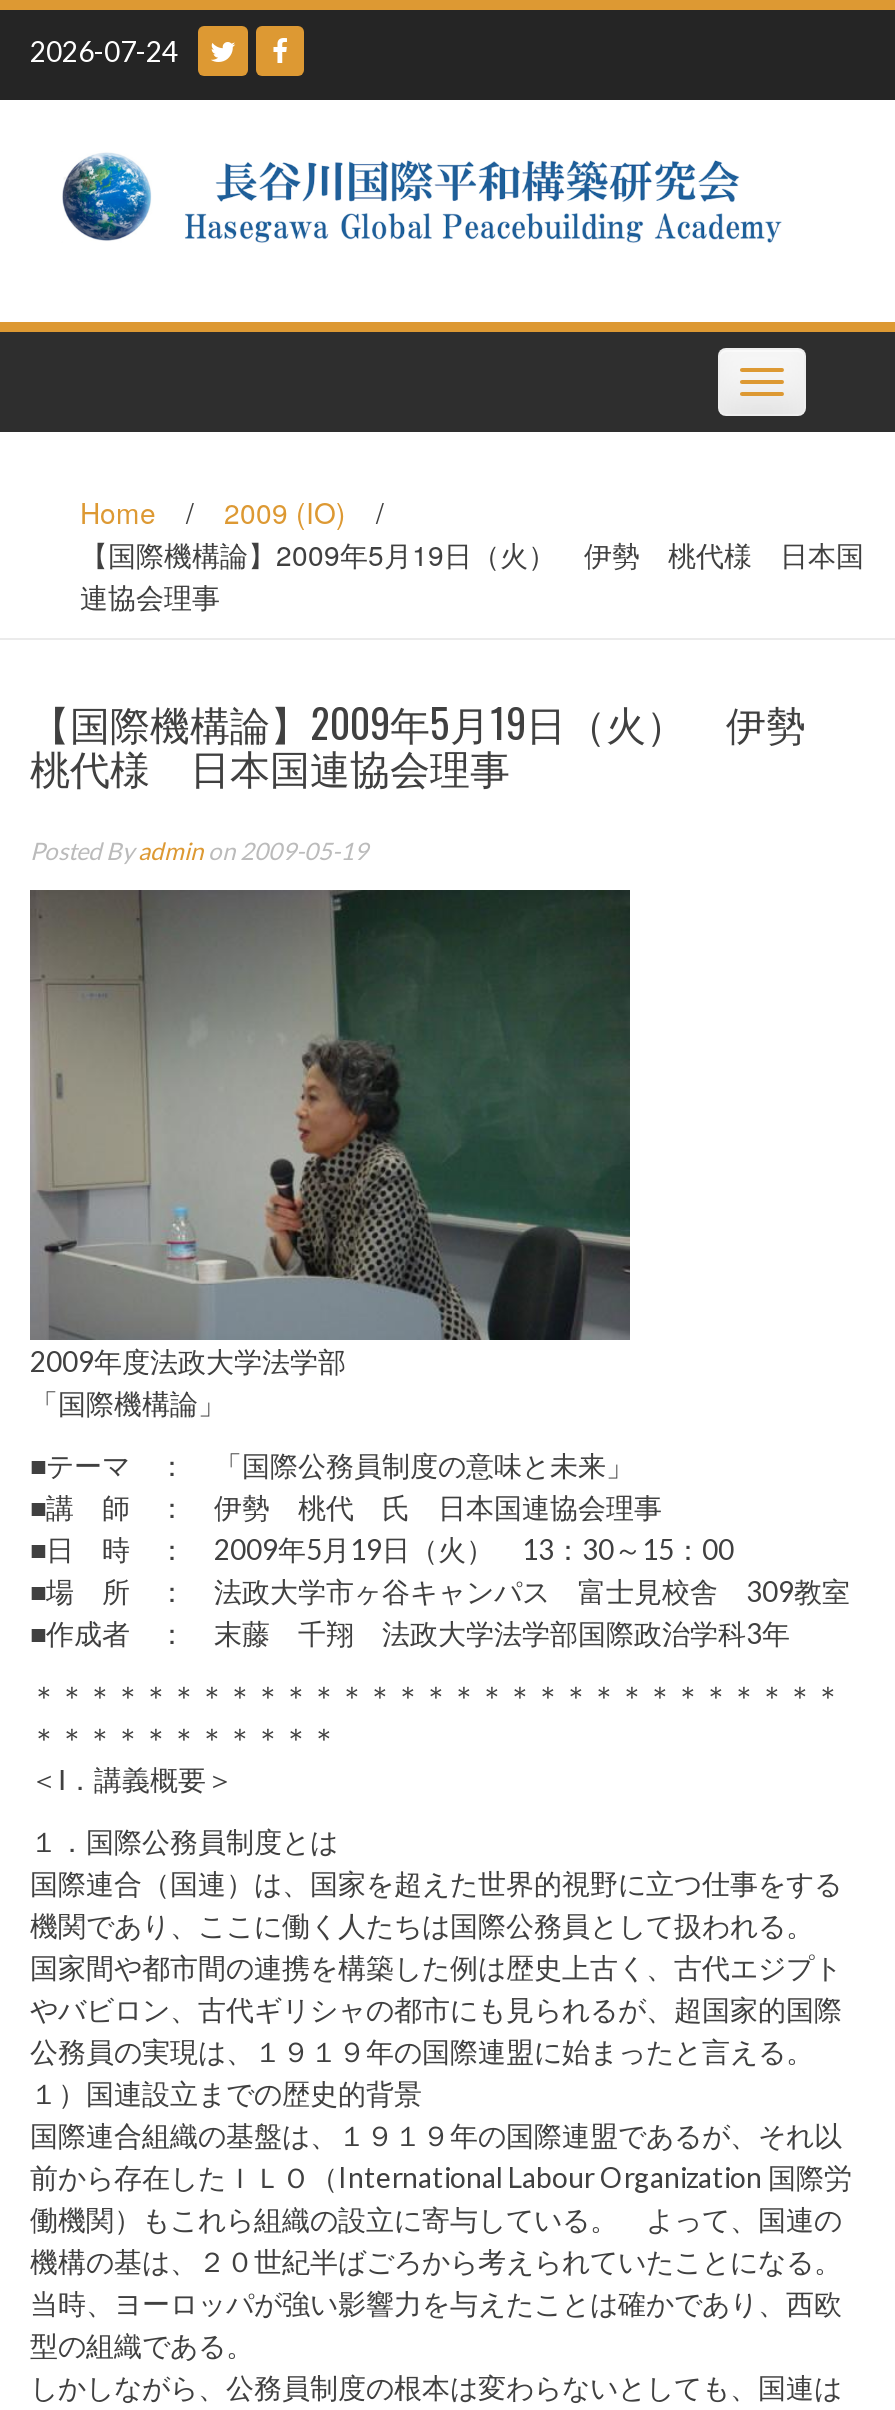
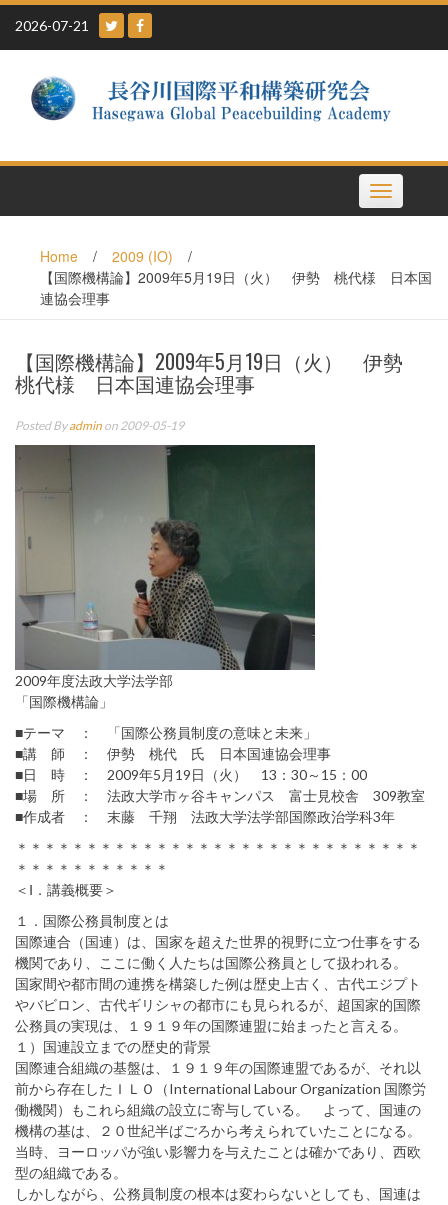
- 2026-07-24
+ 2026-07-21
